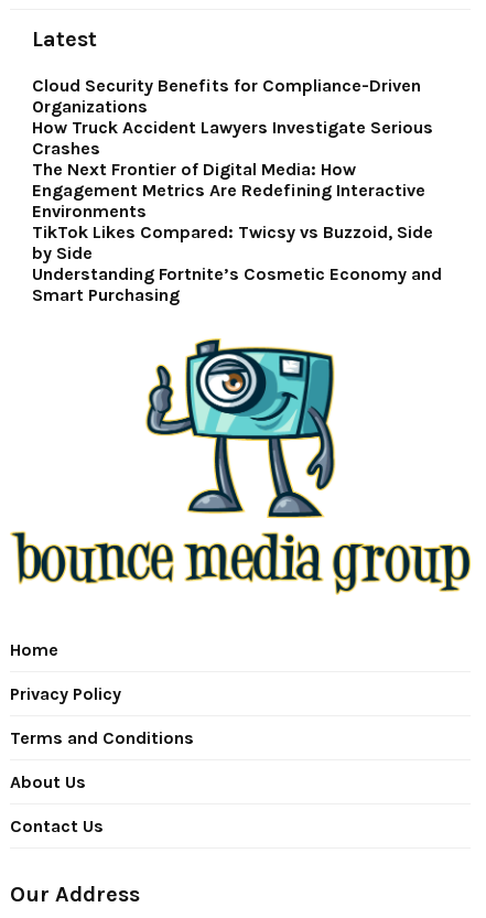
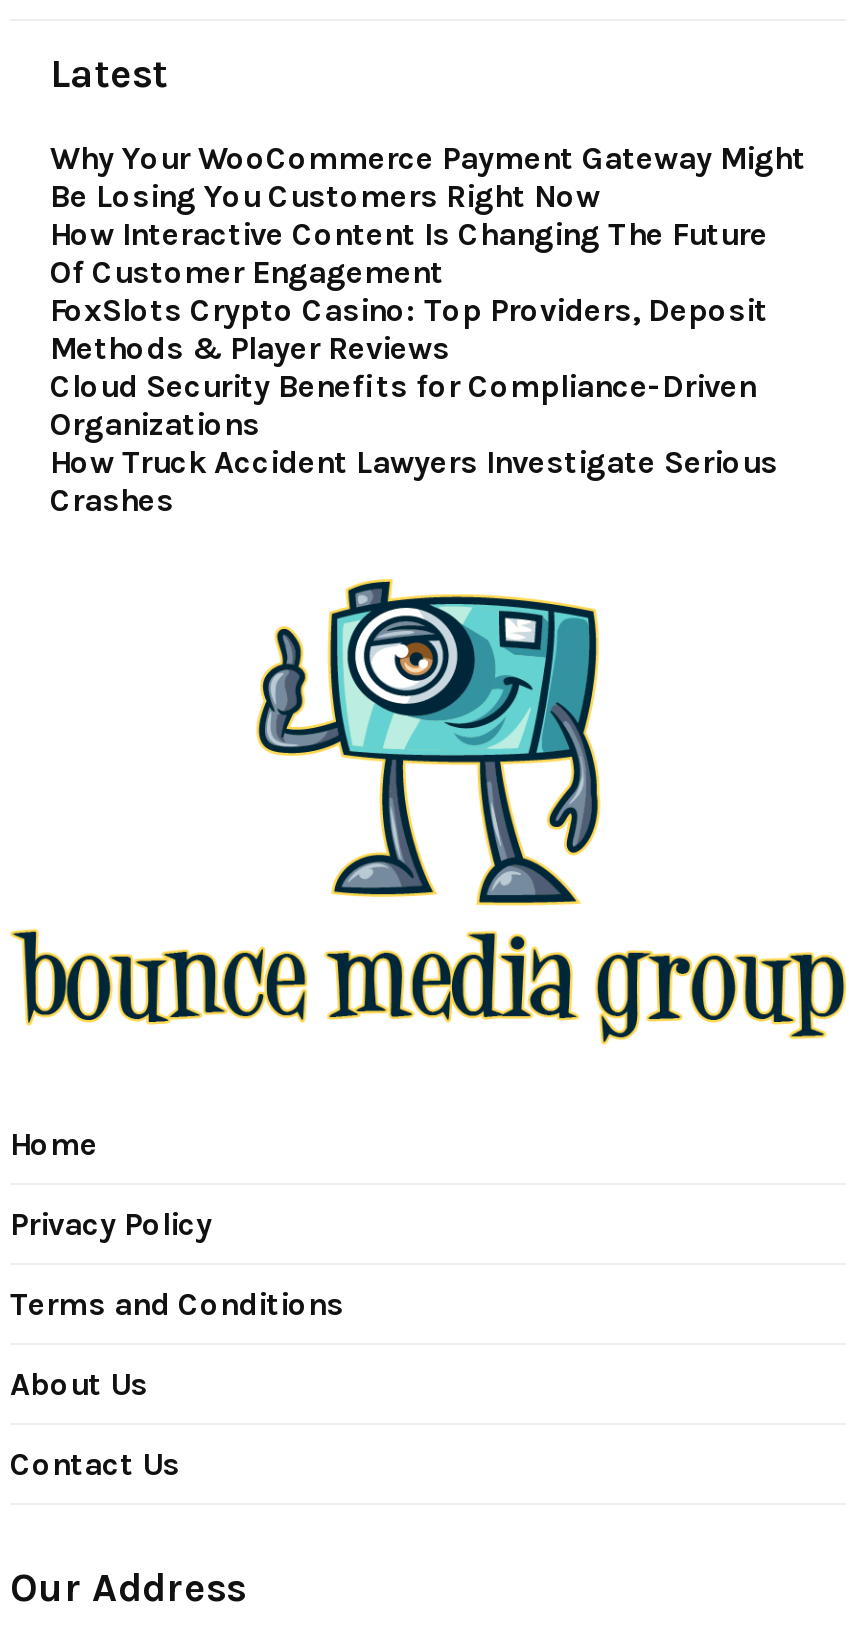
+ Why Your WooCommerce Payment Gateway Might
+ Be Losing You Customers Right Now
+ How Interactive Content Is Changing The Future
+ Of Customer Engagement
+ FoxSlots Crypto Casino: Top Providers, Deposit
+ Methods & Player Reviews

moved down: Cloud Security Benefits for Compliance-Driven | Organizations | How Truck Accident Lawyers Investigate Serious | Crashes

- The Next Frontier of Digital Media: How
- Engagement Metrics Are Redefining Interactive
- Environments
- TikTok Likes Compared: Twicsy vs Buzzoid, Side
- by Side
- Understanding Fortnite’s Cosmetic Economy and
- Smart Purchasing
